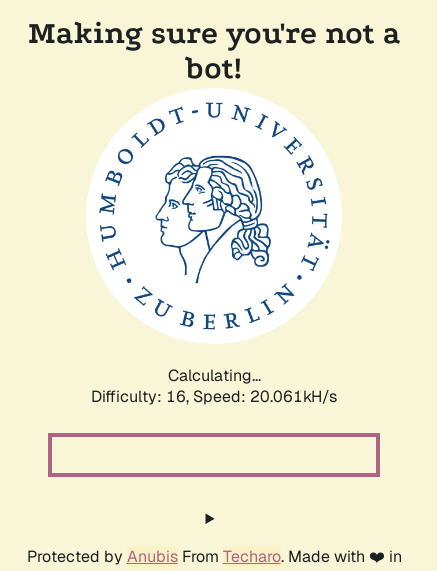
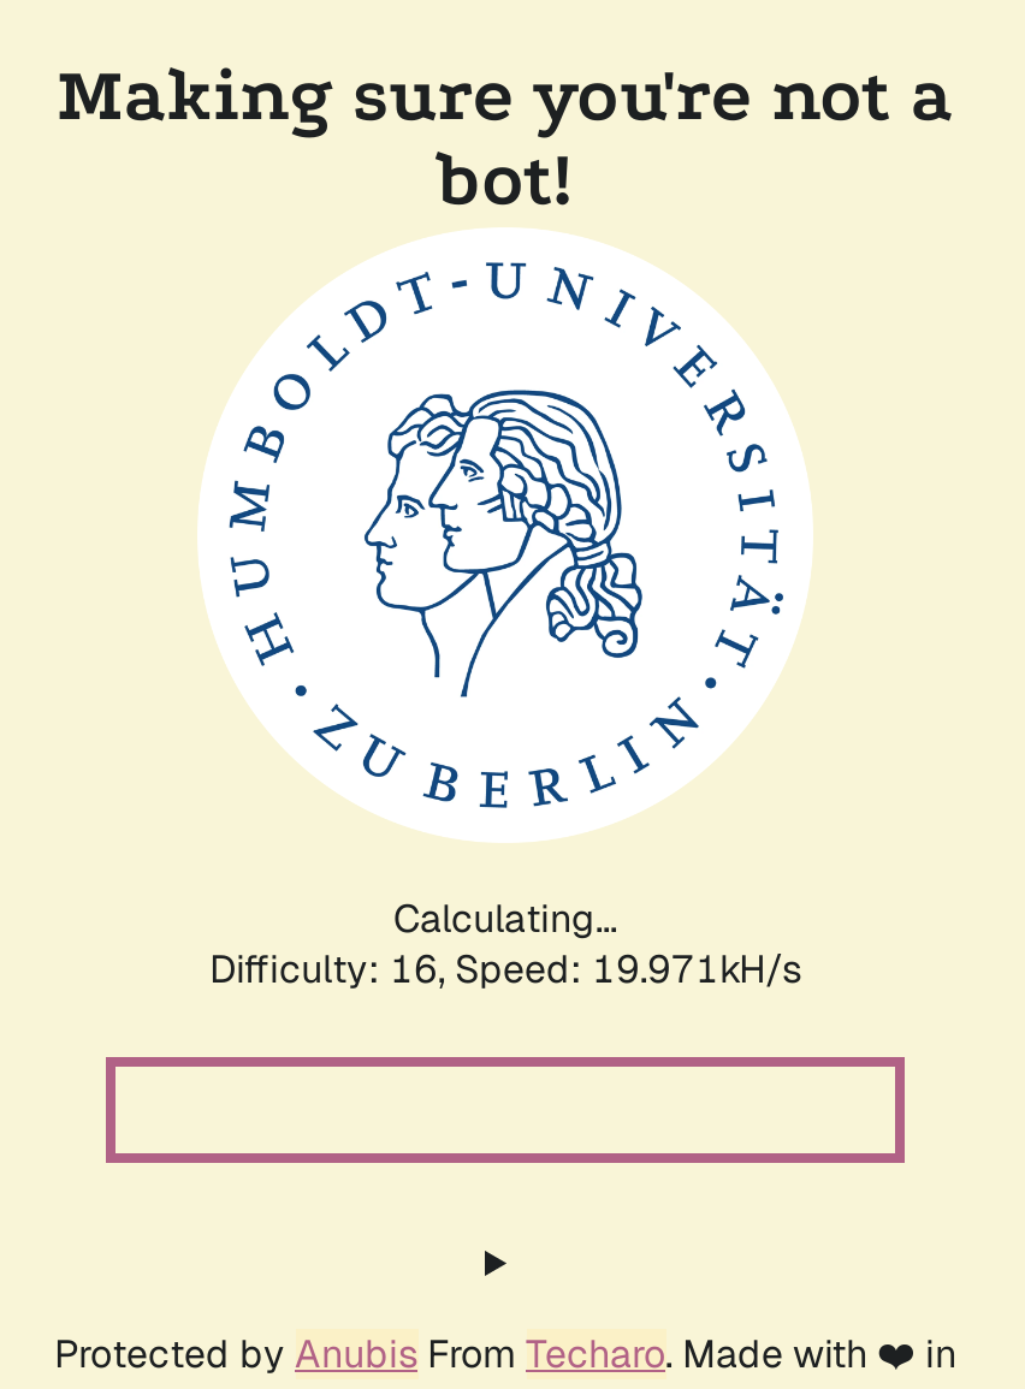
- Difficulty: 16, Speed: 20.061kH/s
+ Difficulty: 16, Speed: 19.971kH/s
